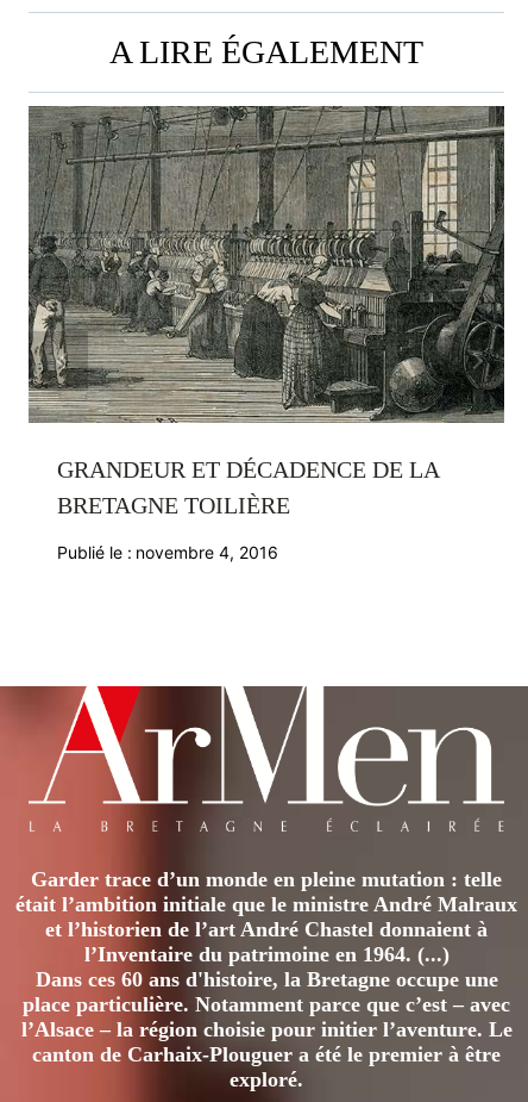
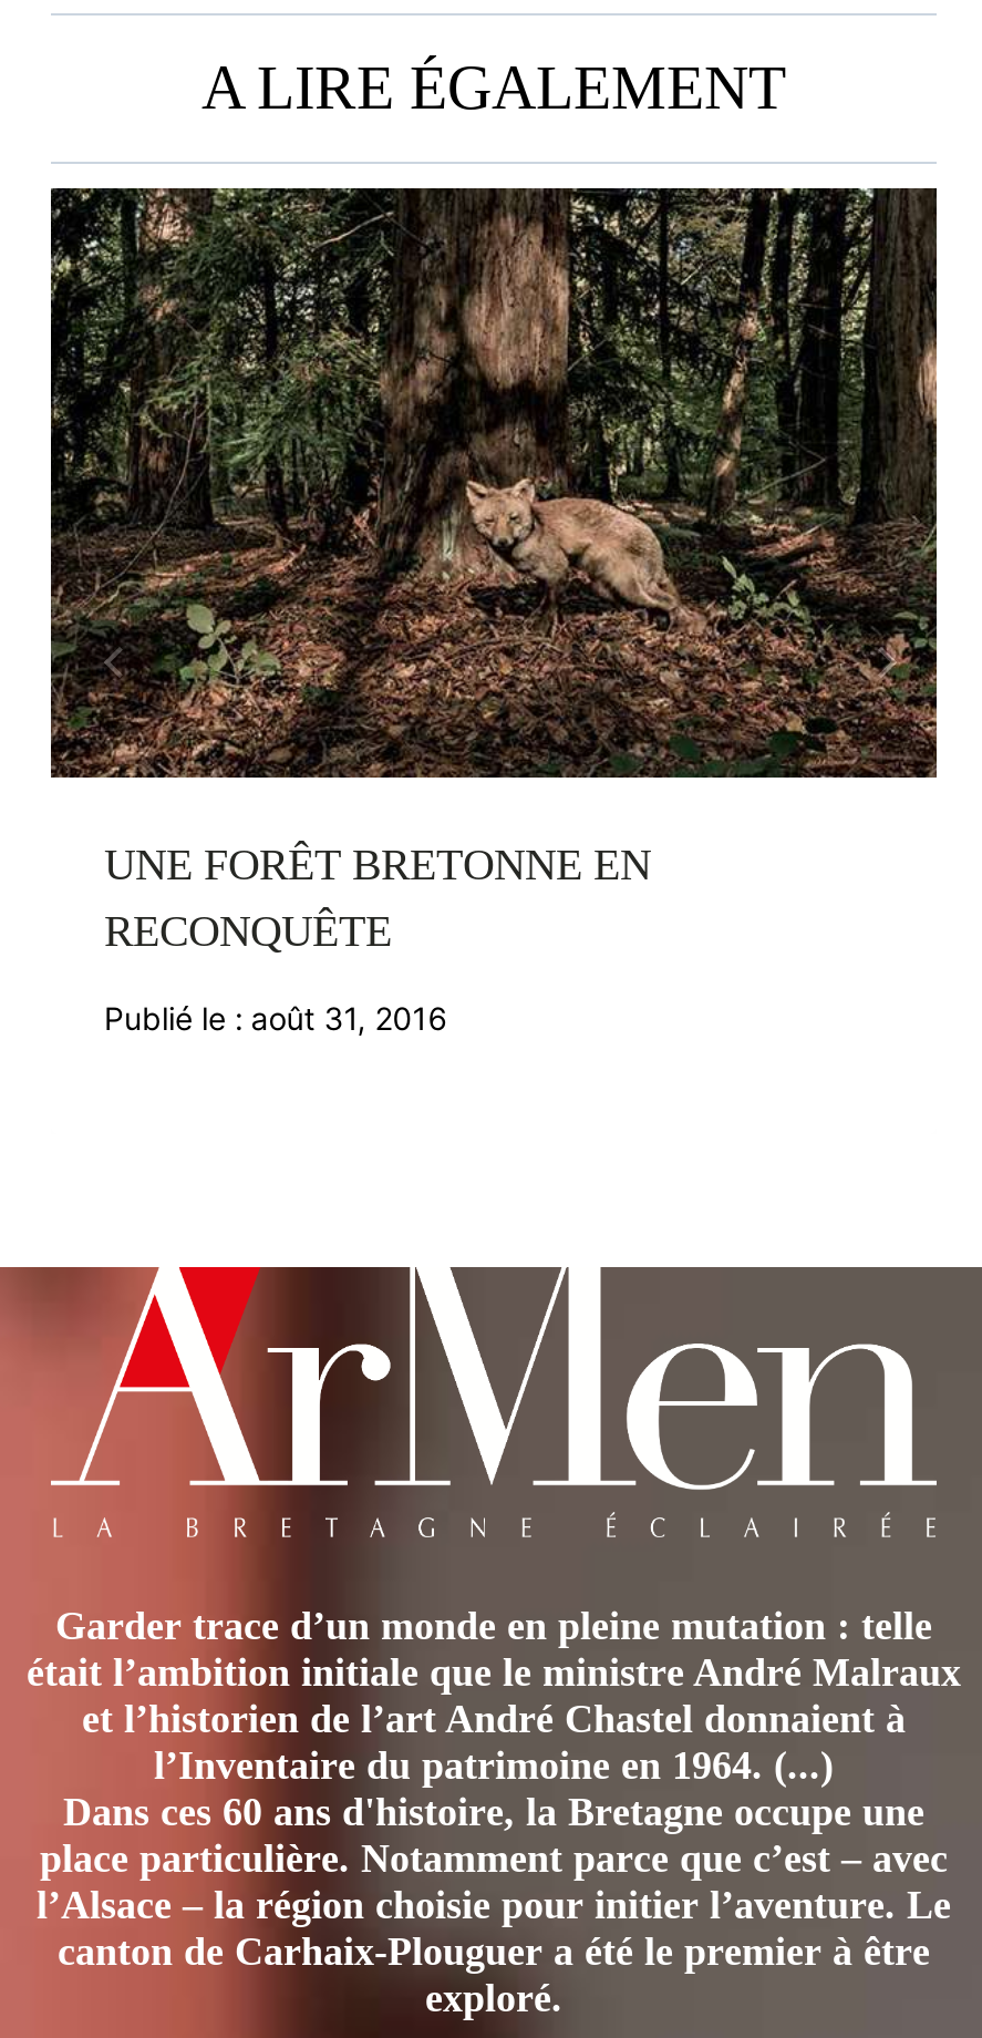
- [image]
- GRANDEUR ET DÉCADENCE DE LA
- BRETAGNE TOILIÈRE
+ [image]
+ UNE FORÊT BRETONNE EN
+ RECONQUÊTE

- Publié le : novembre 4, 2016
+ Publié le : août 31, 2016
